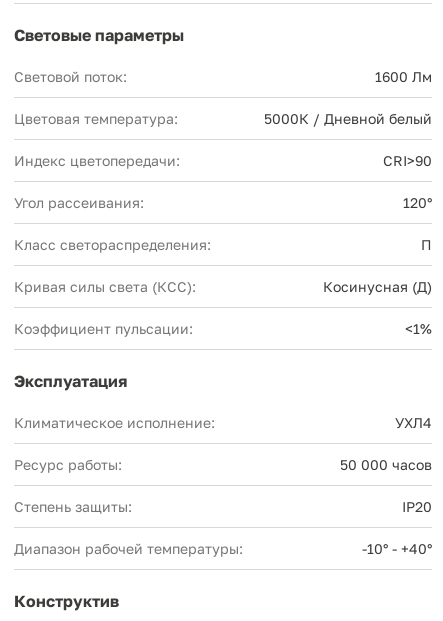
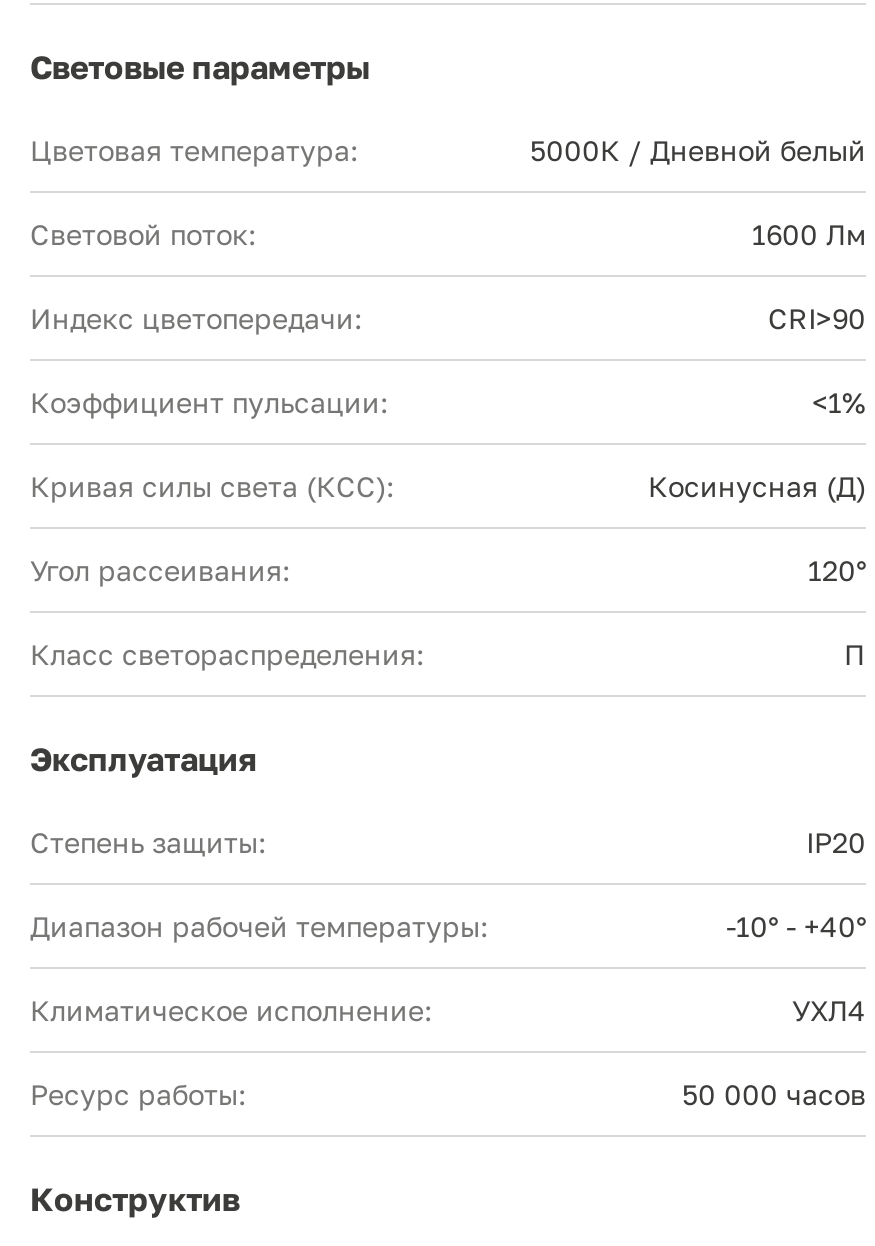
moved down: Световой поток: | 1600 Лм

moved up: Цветовая температура: | 5000К / Дневной белый

moved down: Угол рассеивания: | 120° | Класс светораспределения: | П

moved up: Кривая силы света (КСС): | Косинусная (Д) | Коэффициент пульсации: | <1%

moved down: Климатическое исполнение: | УХЛ4 | Ресурс работы: | 50 000 часов

moved up: Степень защиты: | IP20 | Диапазон рабочей температуры: | -10° - +40°
